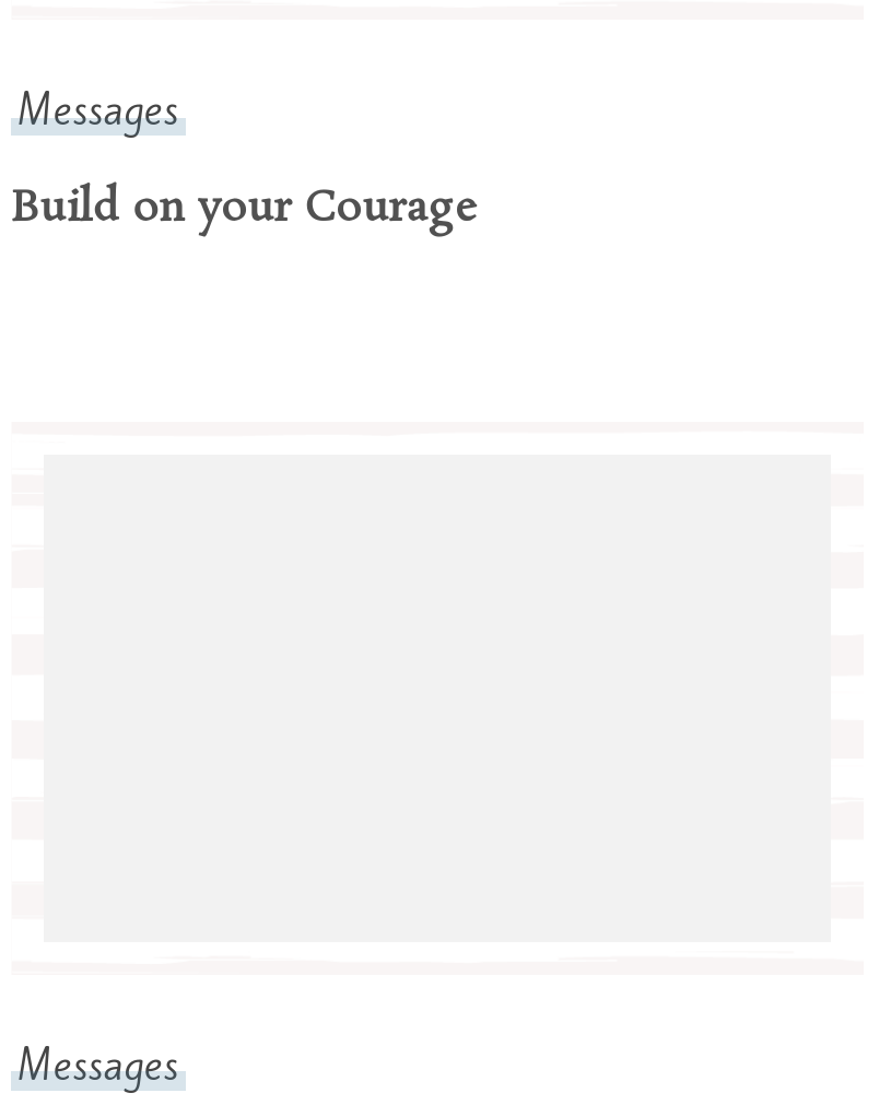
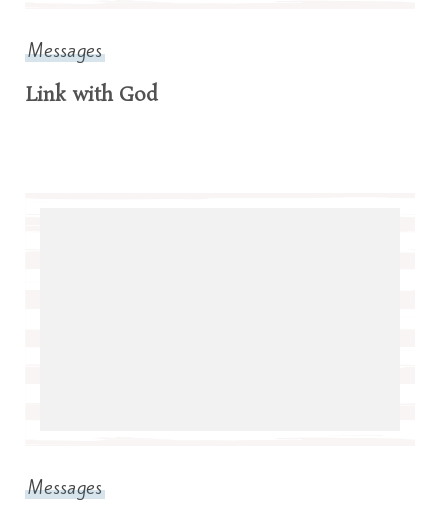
- Build on your Courage
+ Link with God
